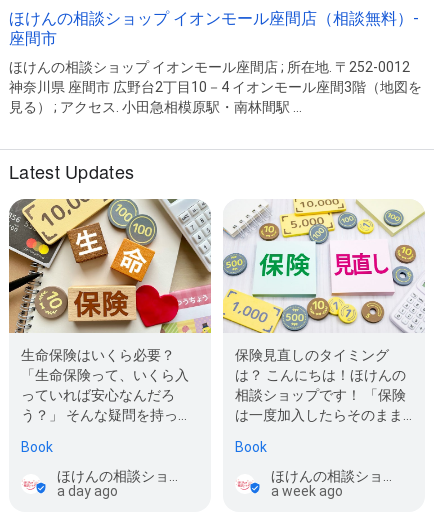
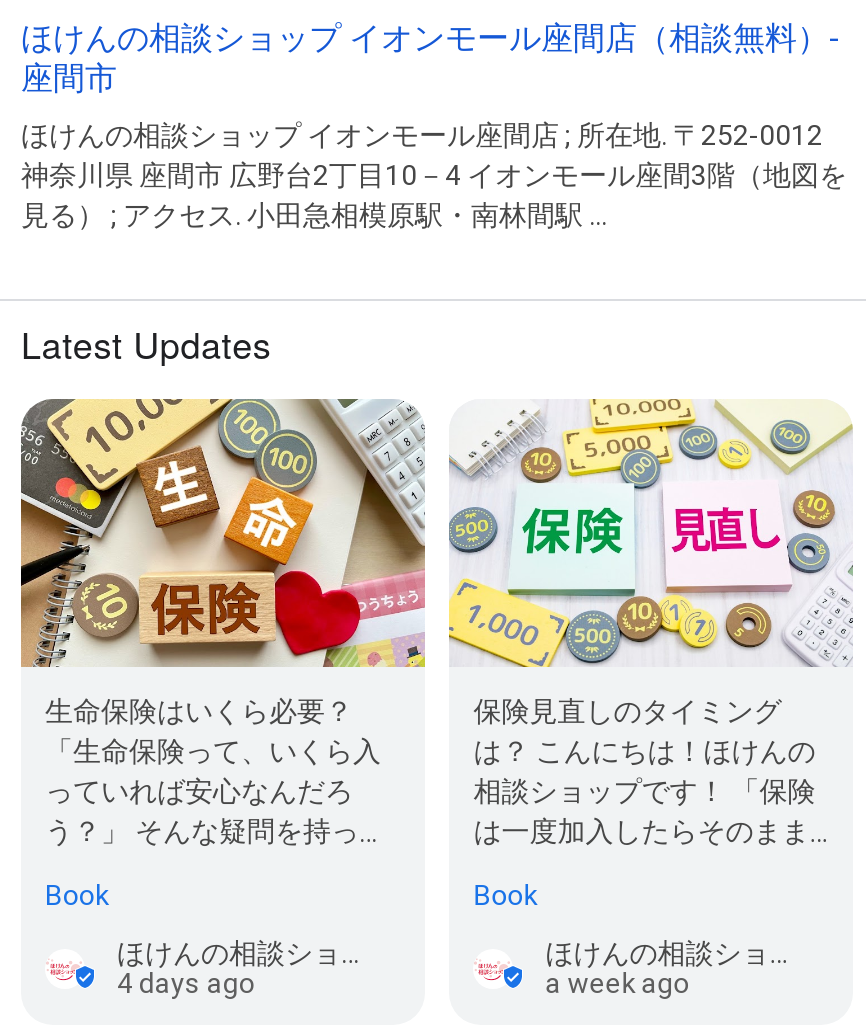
- a day ago
+ 4 days ago
